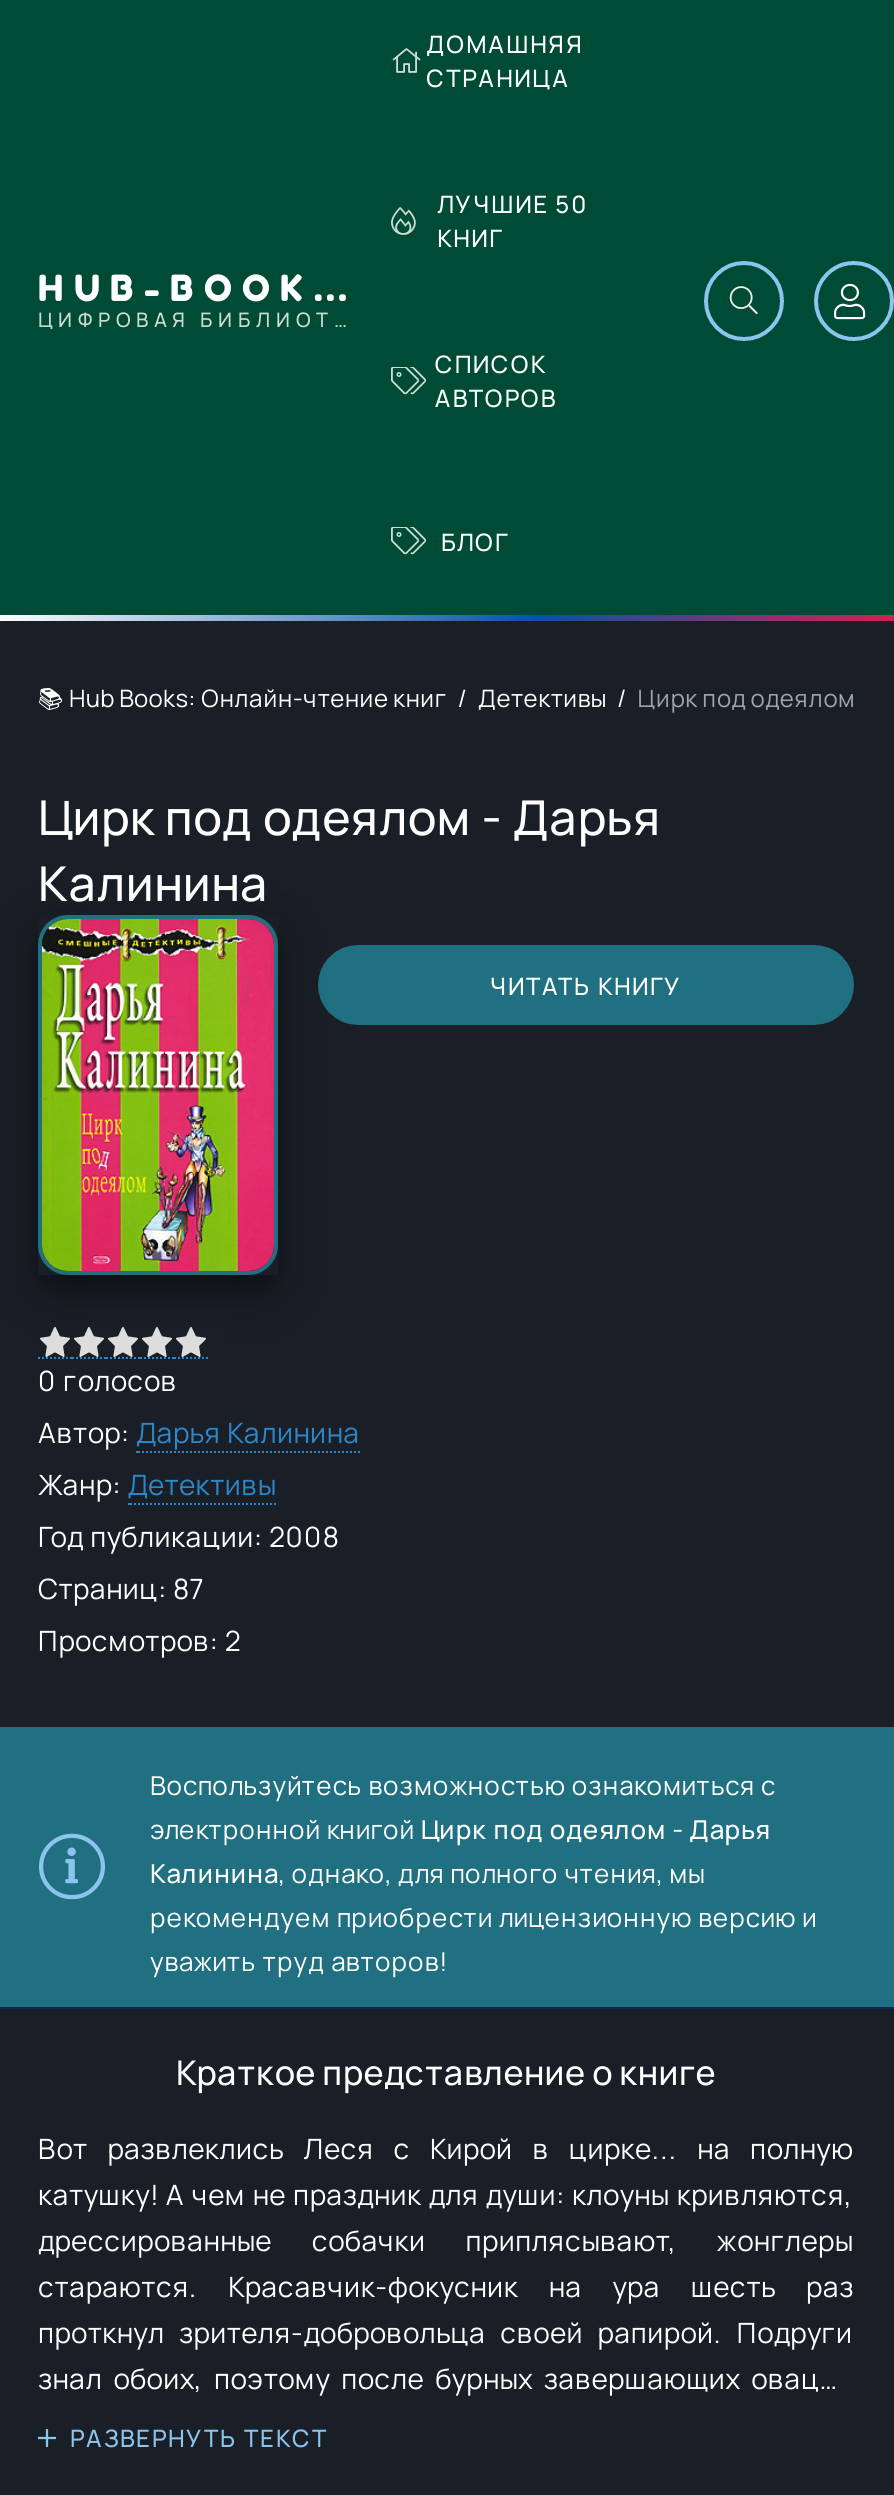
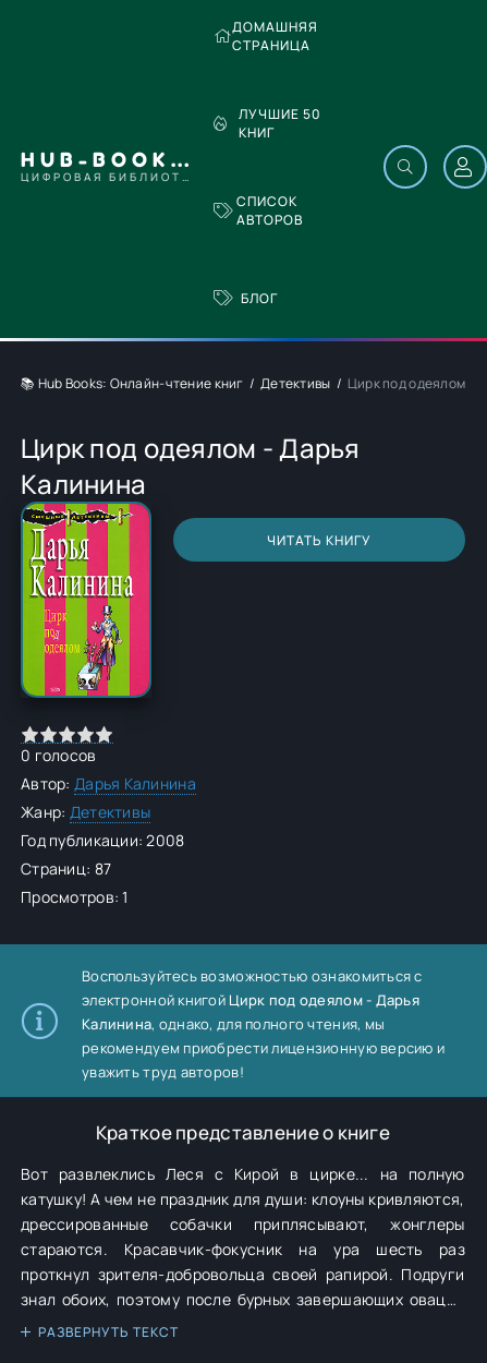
- Просмотров: 2
+ Просмотров: 1
